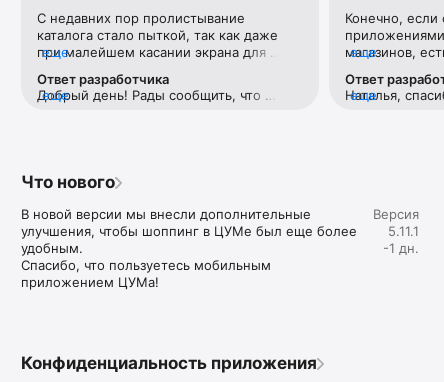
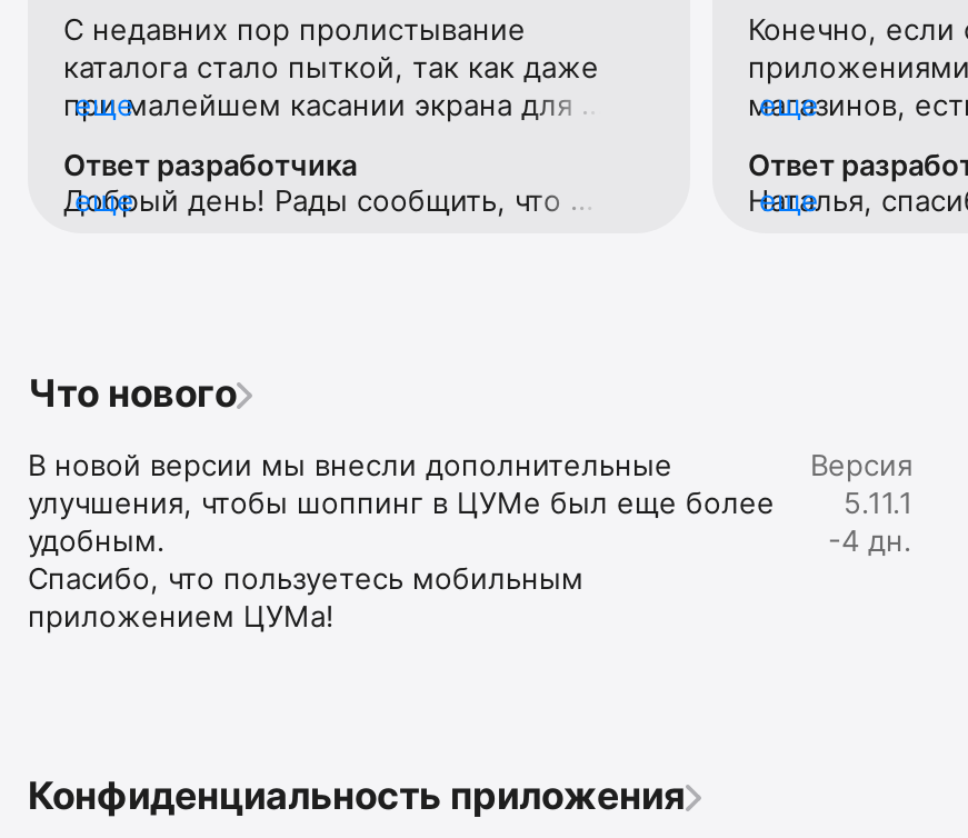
- -1 дн.
+ -4 дн.
